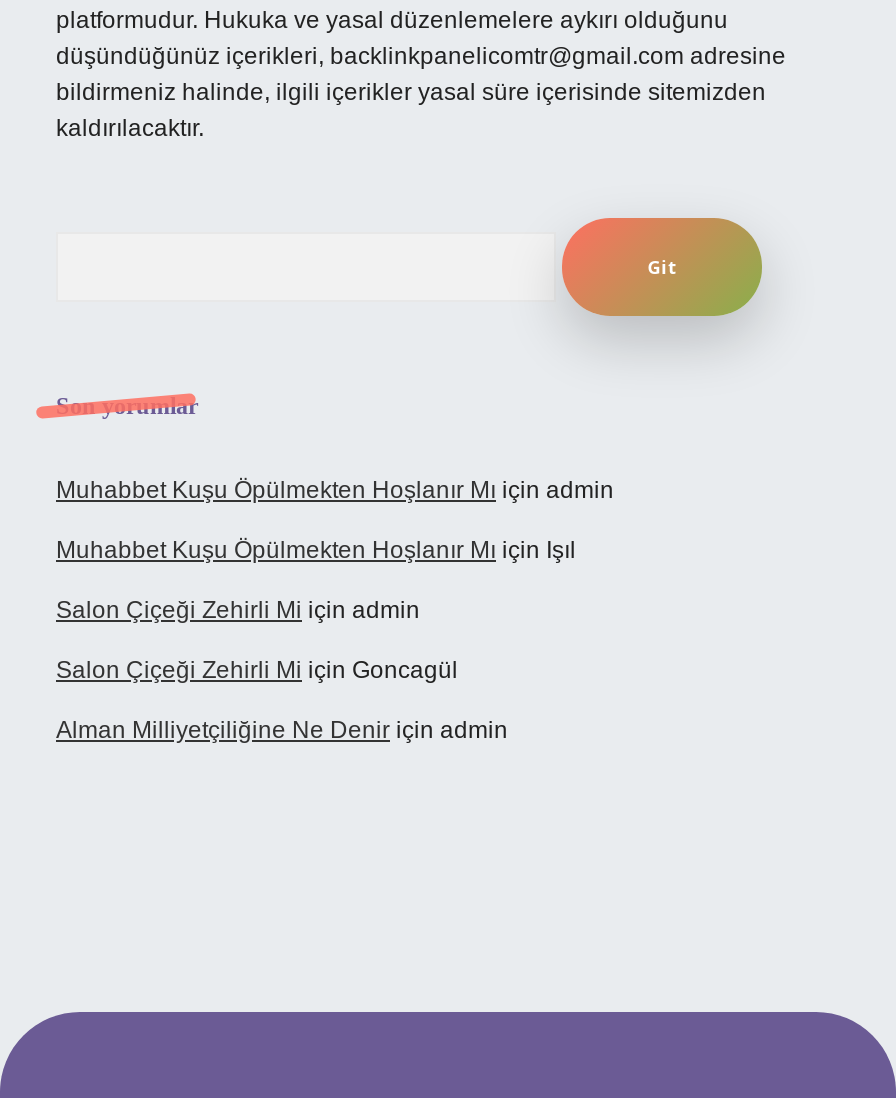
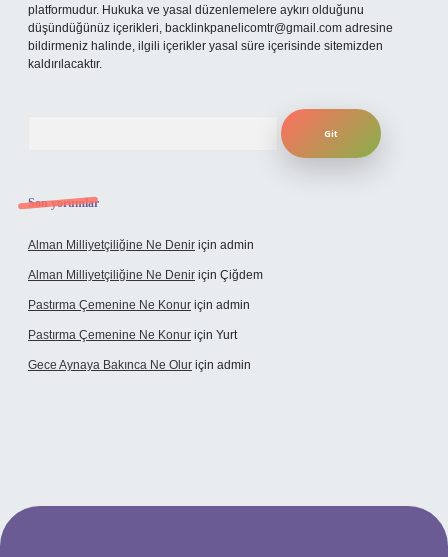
- Muhabbet Kuşu Öpülmekten Hoşlanır Mı için admin
- Muhabbet Kuşu Öpülmekten Hoşlanır Mı için Işıl
- Salon Çiçeği Zehirli Mi için admin
- Salon Çiçeği Zehirli Mi için Goncagül

moved up: Alman Milliyetçiliğine Ne Denir için admin

+ Alman Milliyetçiliğine Ne Denir için Çiğdem
+ Pastırma Çemenine Ne Konur için admin
+ Pastırma Çemenine Ne Konur için Yurt
+ Gece Aynaya Bakınca Ne Olur için admin
